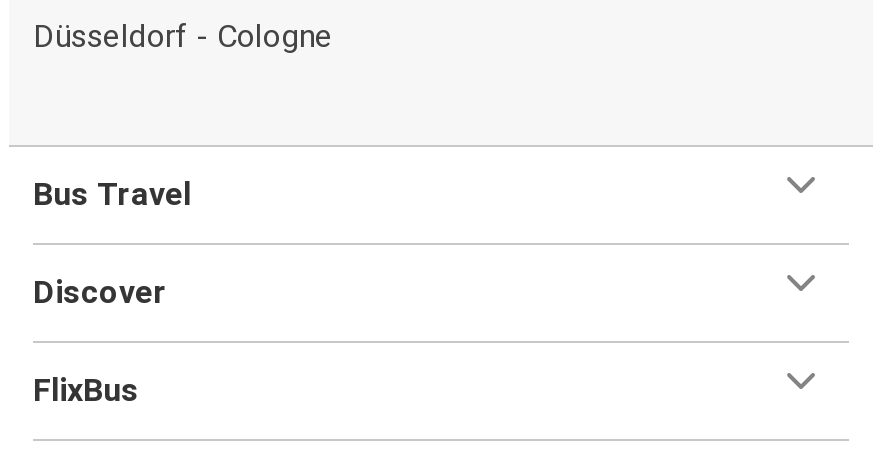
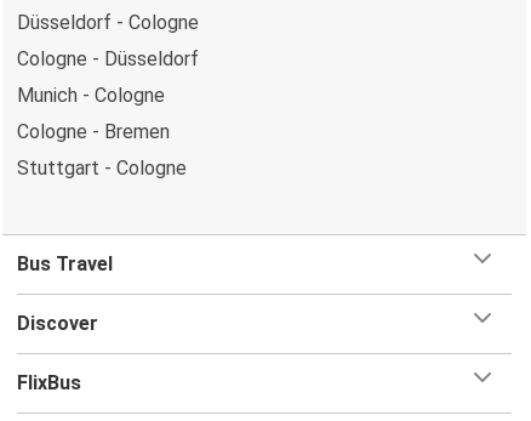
+ Cologne - Düsseldorf
+ Munich - Cologne
+ Cologne - Bremen
+ Stuttgart - Cologne
